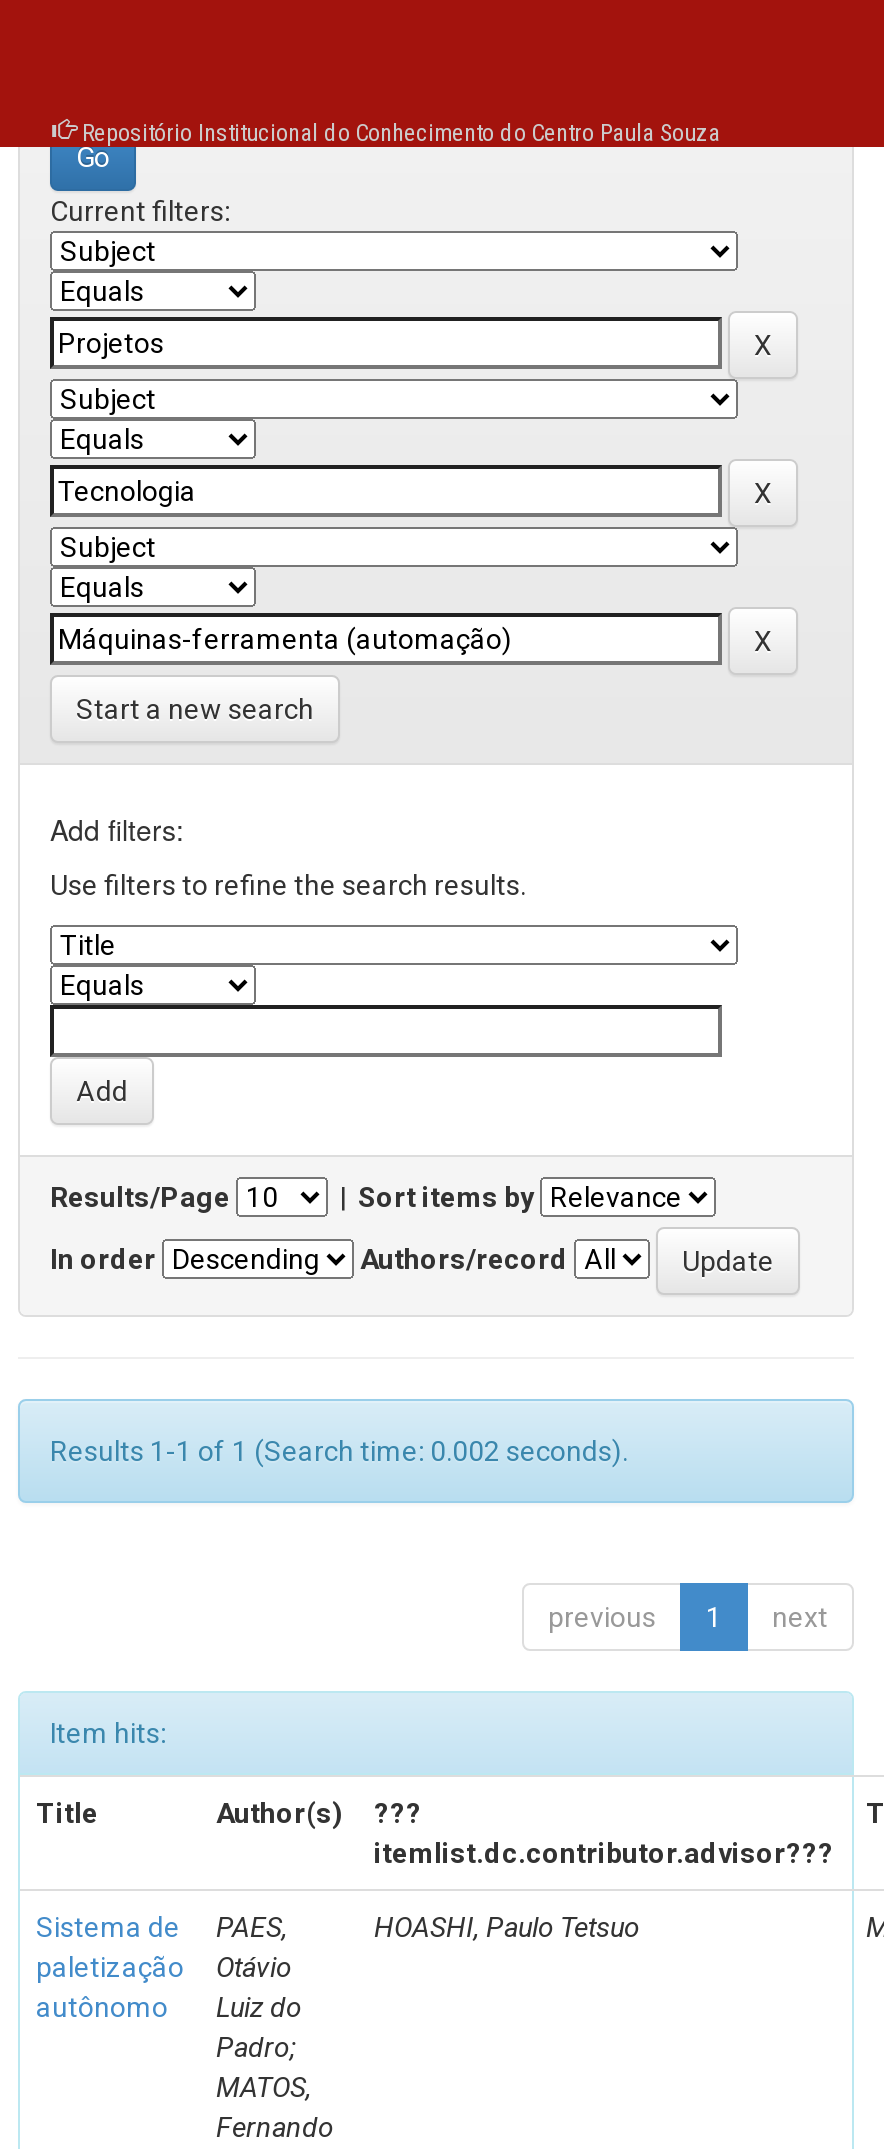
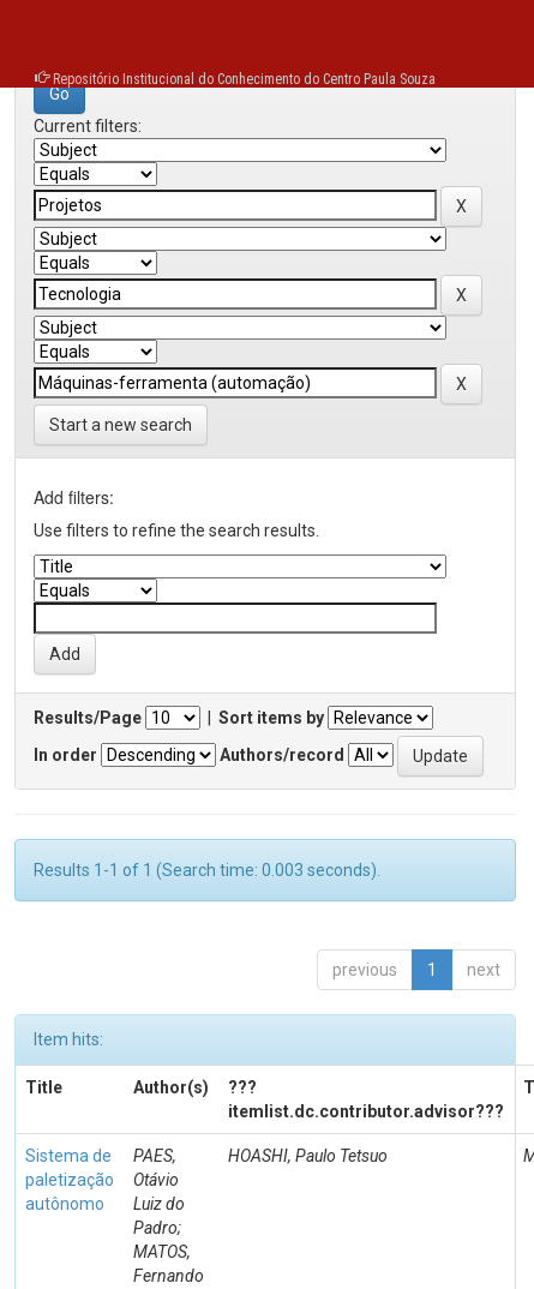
- Results 1-1 of 1 (Search time: 0.002 seconds).
+ Results 1-1 of 1 (Search time: 0.003 seconds).
